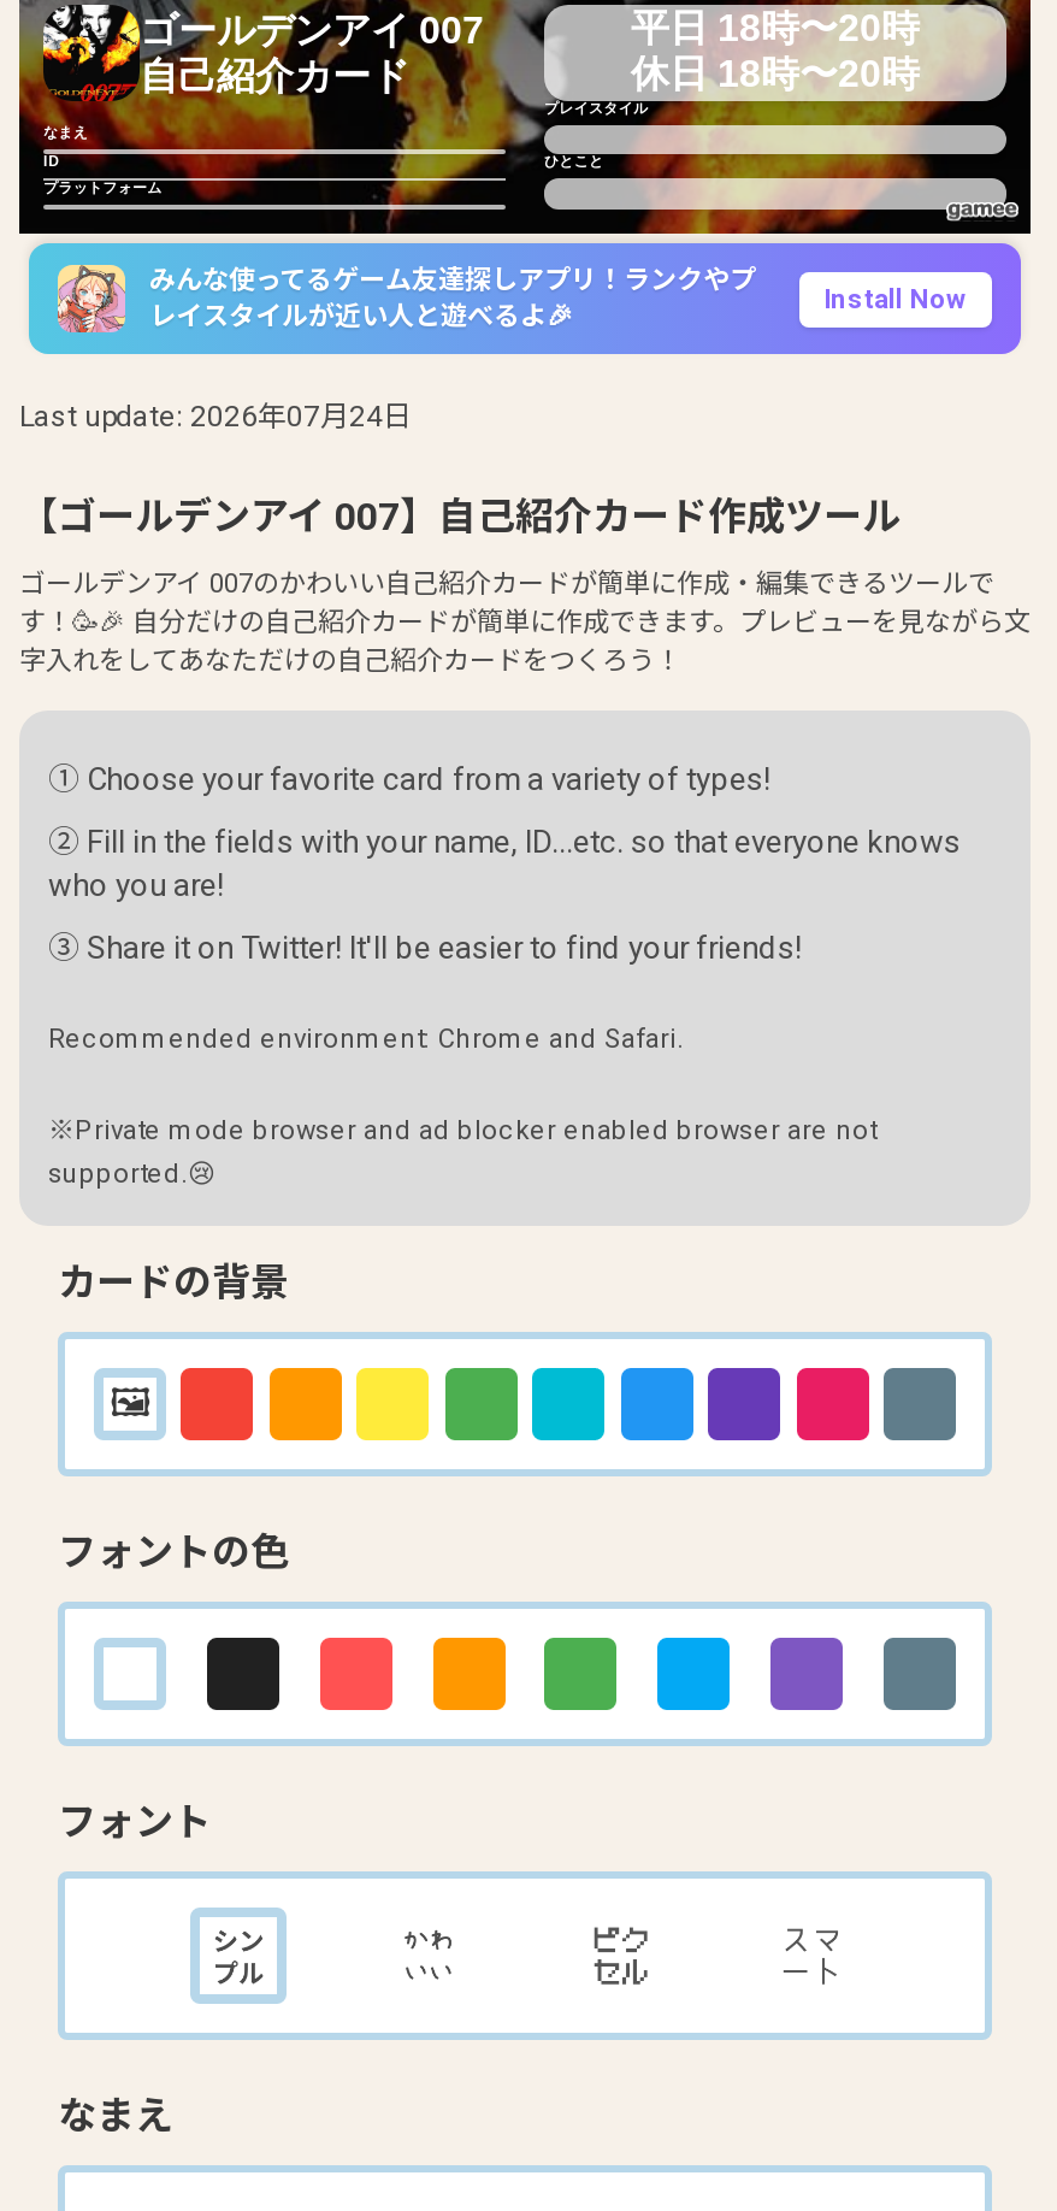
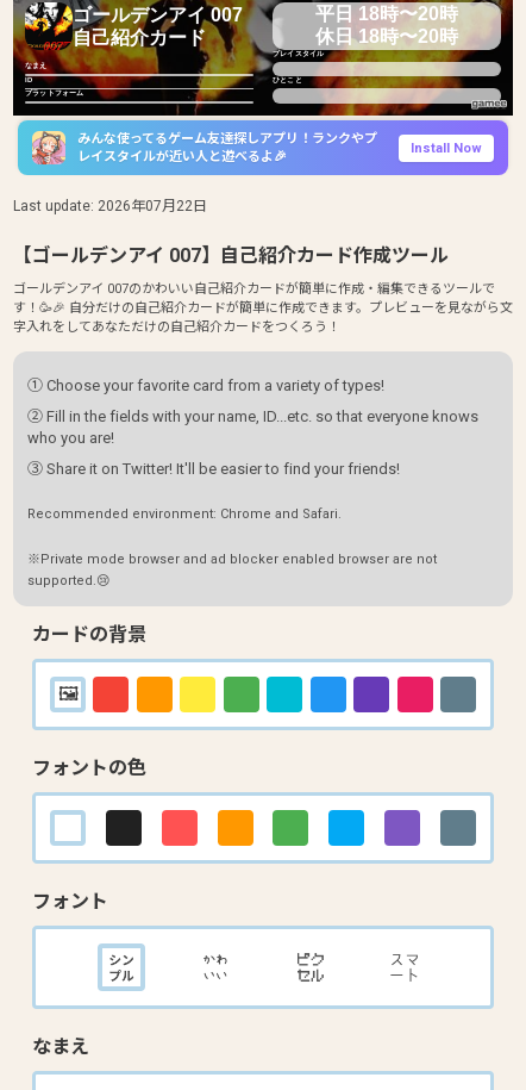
- Last update: 2026年07月24日
+ Last update: 2026年07月22日
